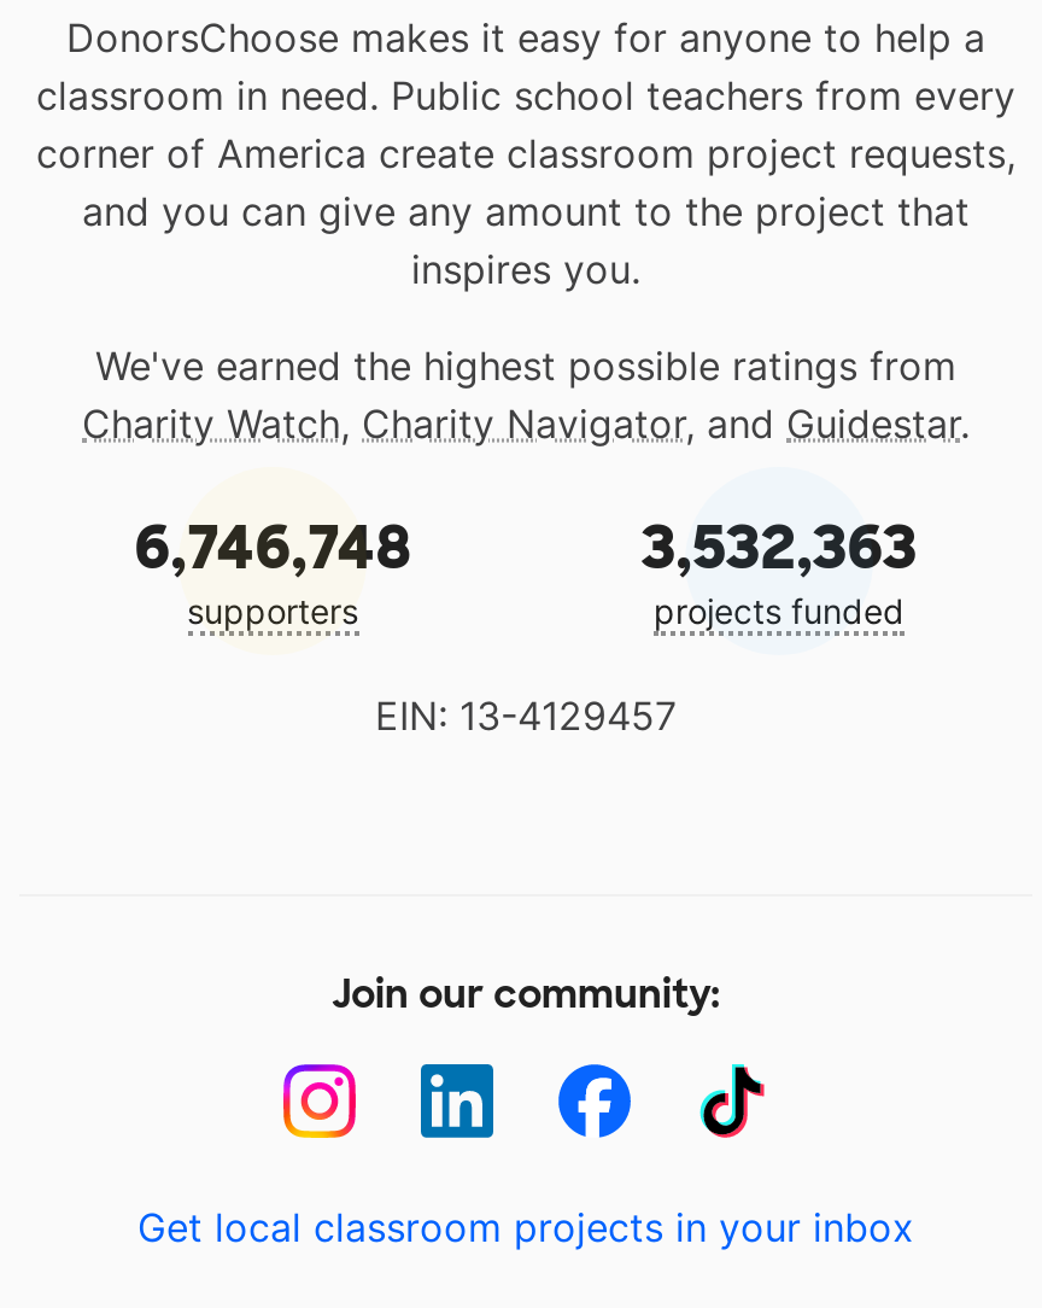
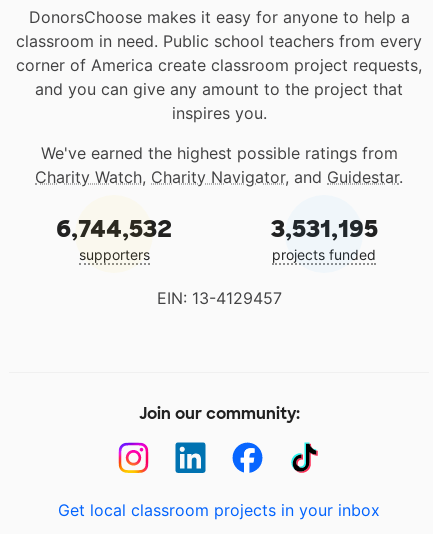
- 6,746,748
+ 6,744,532

- 3,532,363
+ 3,531,195
